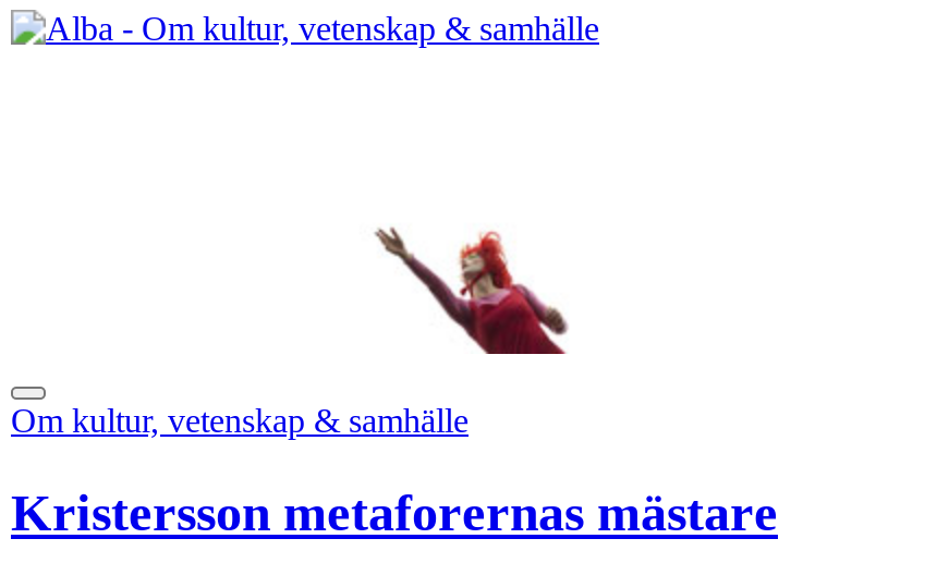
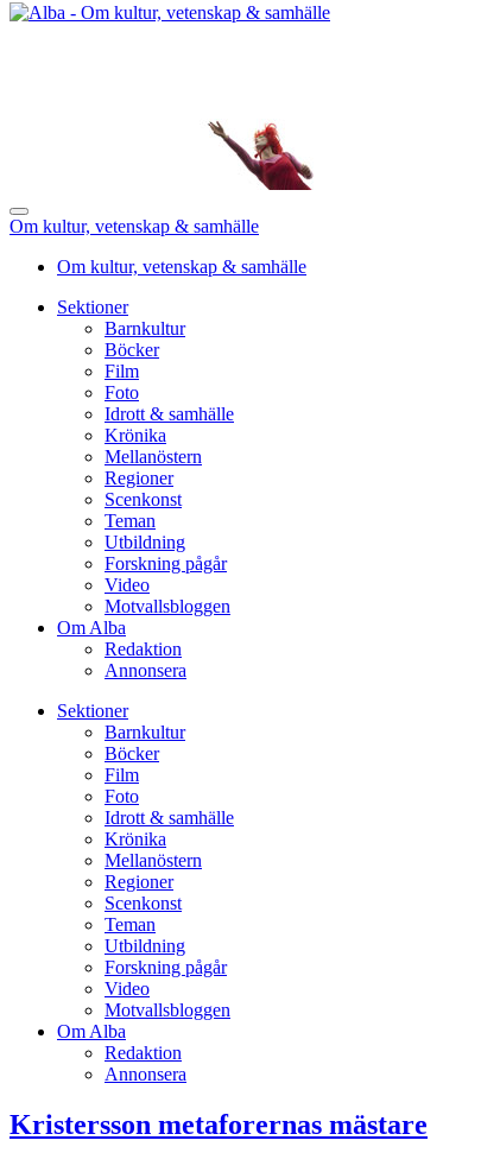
+ Om kultur, vetenskap & samhälle
+ Sektioner
+ Barnkultur
+ Böcker
+ Film
+ Foto
+ Idrott & samhälle
+ Krönika
+ Mellanöstern
+ Regioner
+ Scenkonst
+ Teman
+ Utbildning
+ Forskning pågår
+ Video
+ Motvallsbloggen
+ Om Alba
+ Redaktion
+ Annonsera
+ Sektioner
+ Barnkultur
+ Böcker
+ Film
+ Foto
+ Idrott & samhälle
+ Krönika
+ Mellanöstern
+ Regioner
+ Scenkonst
+ Teman
+ Utbildning
+ Forskning pågår
+ Video
+ Motvallsbloggen
+ Om Alba
+ Redaktion
+ Annonsera
